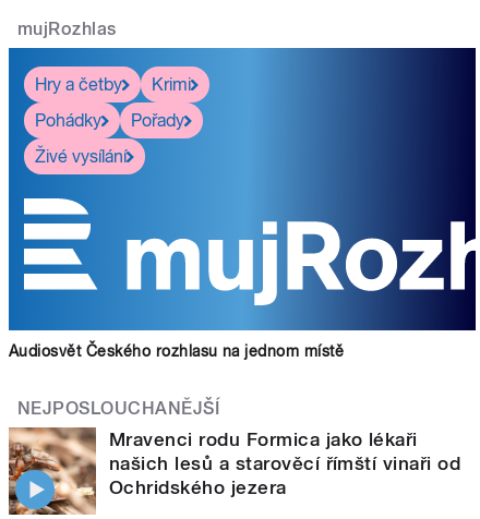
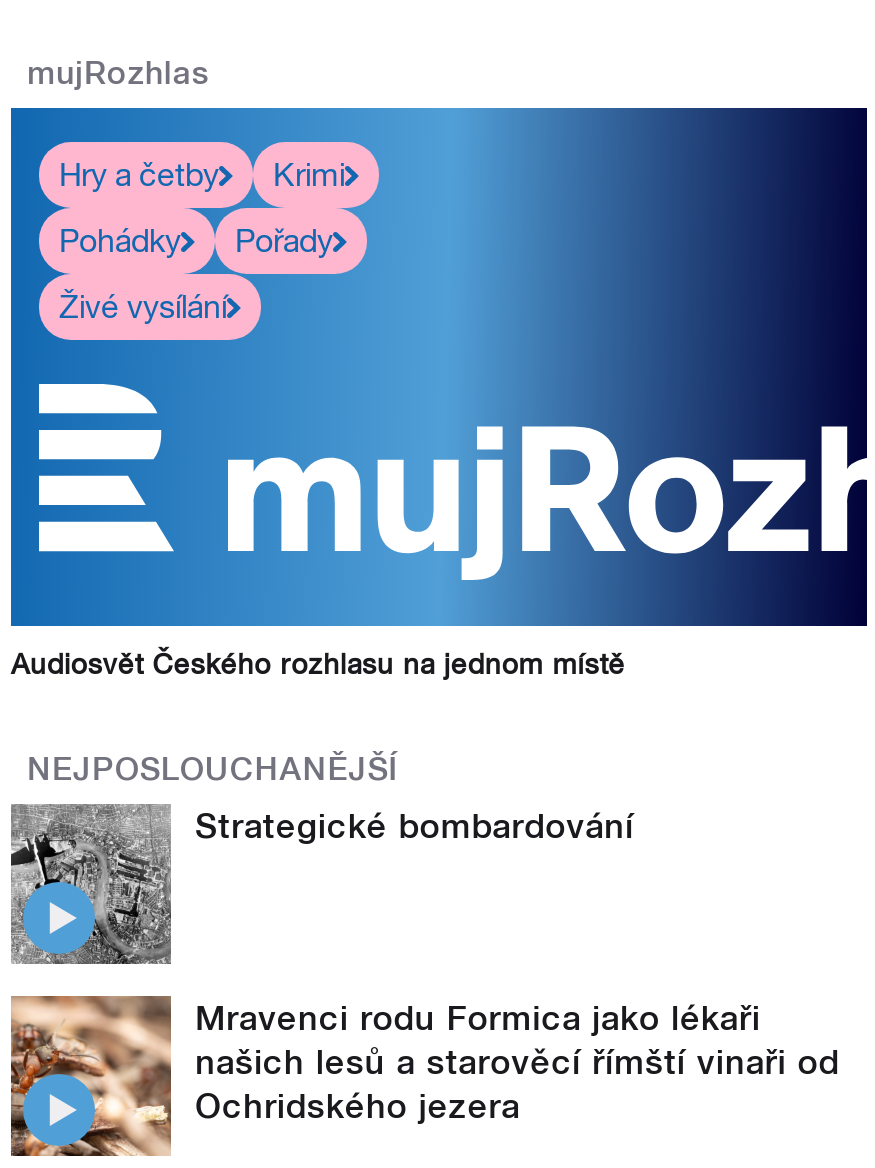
+ [image]
+ Strategické bombardování
